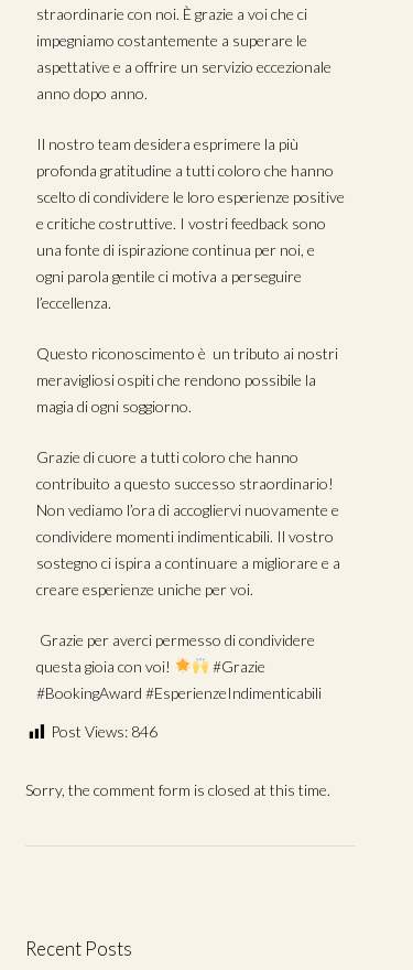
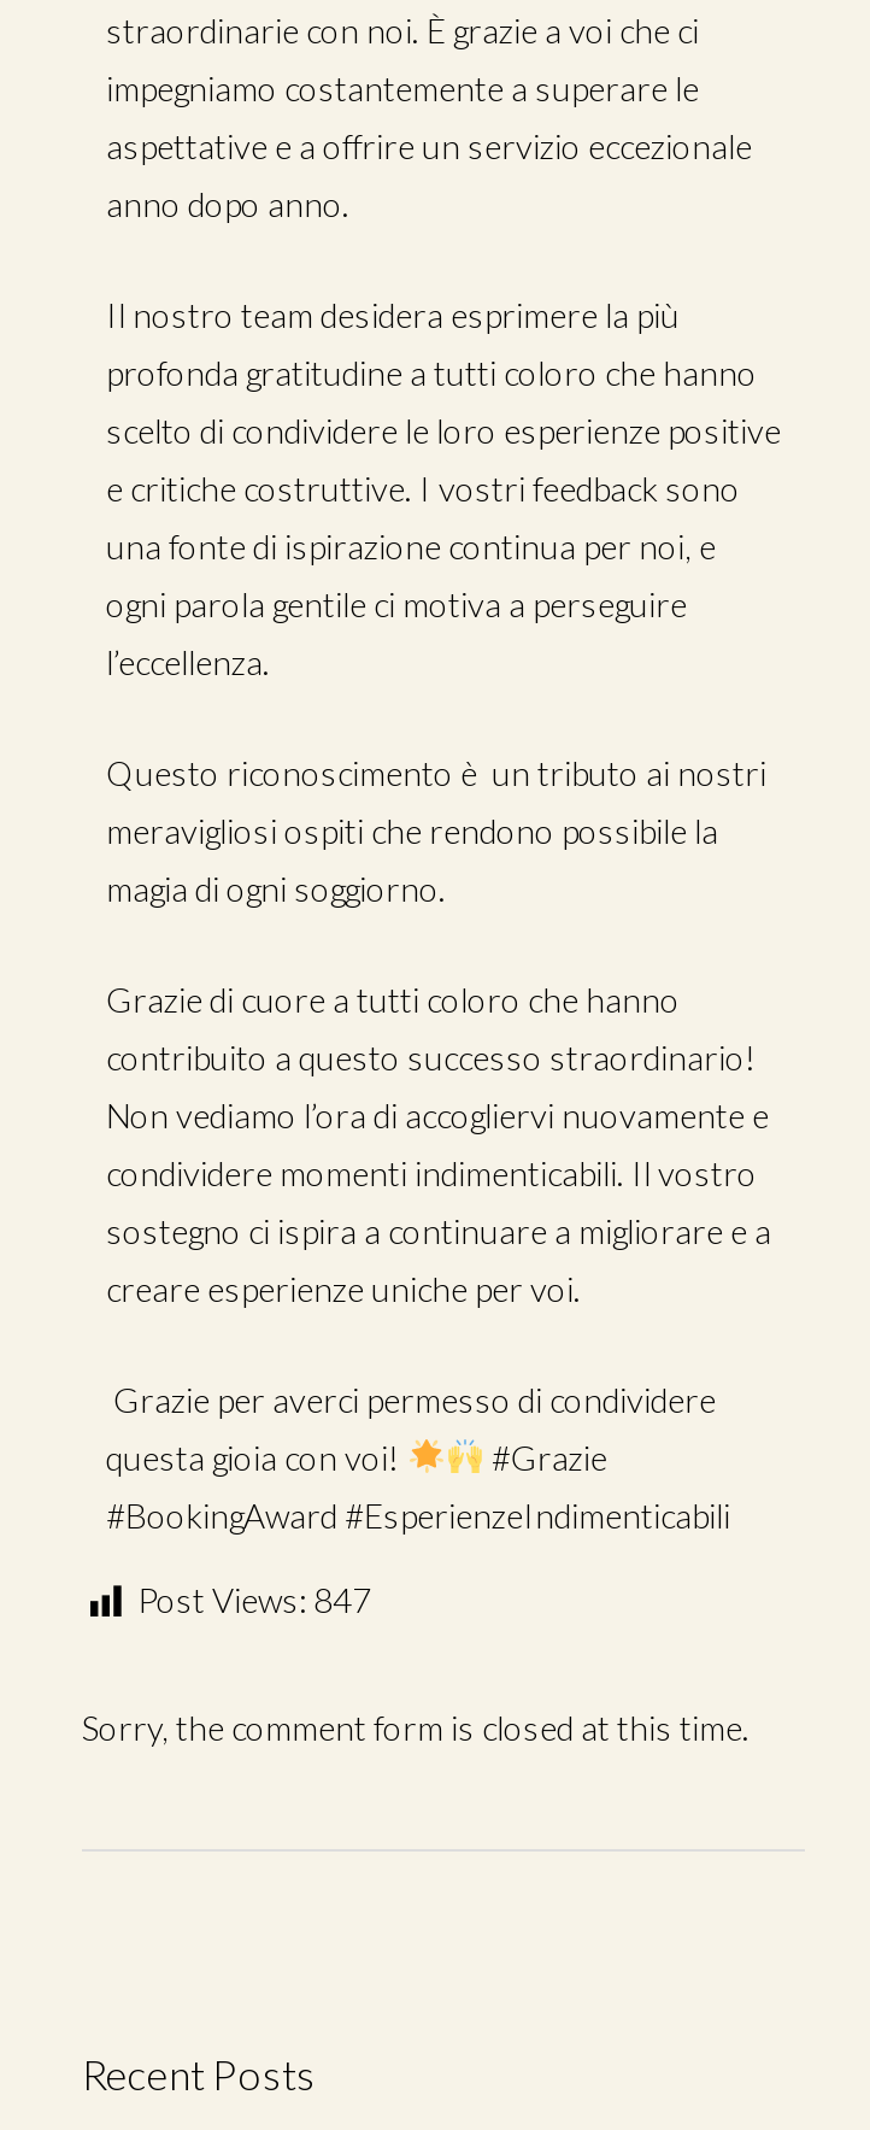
- Post Views: 846
+ Post Views: 847
